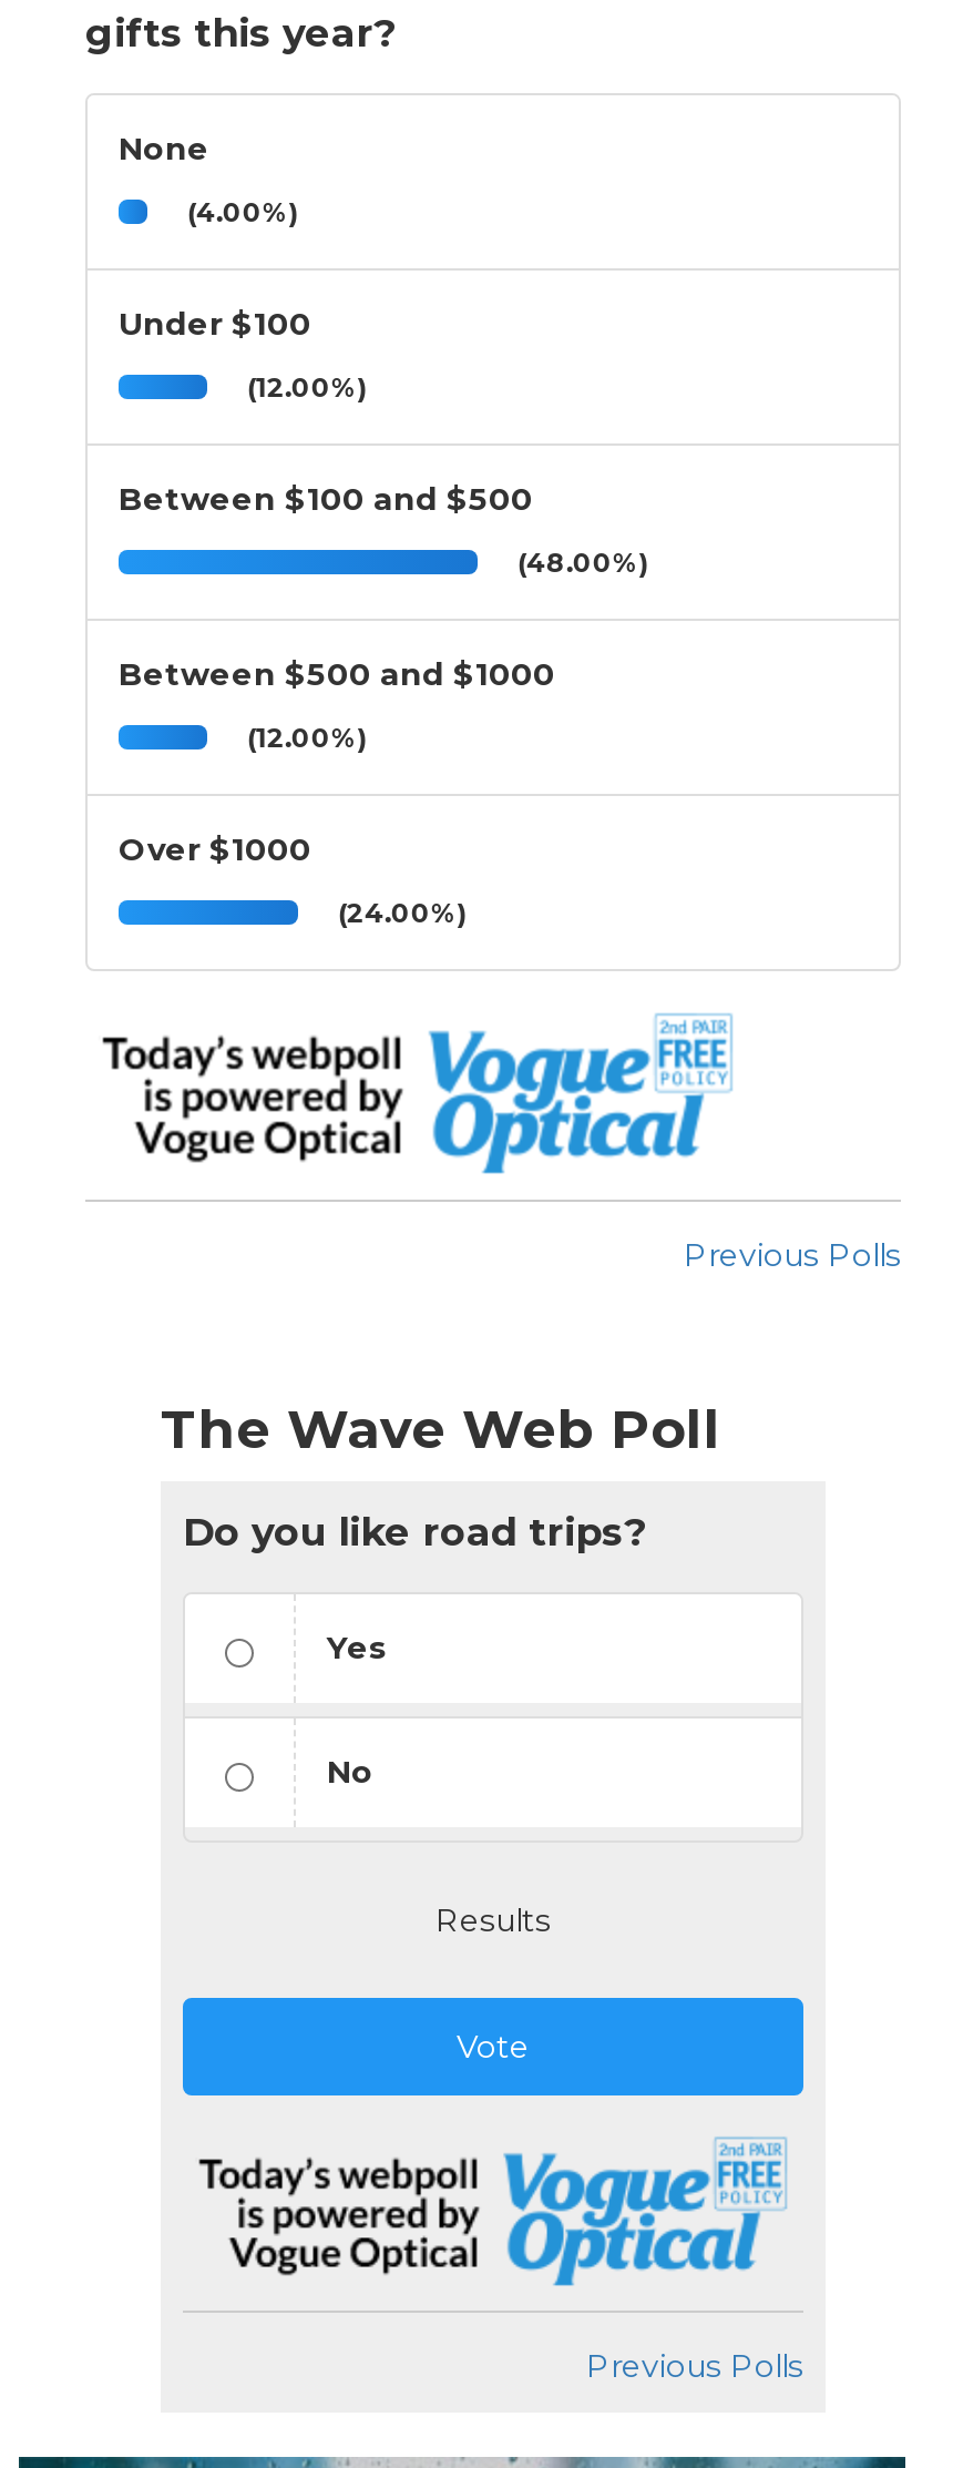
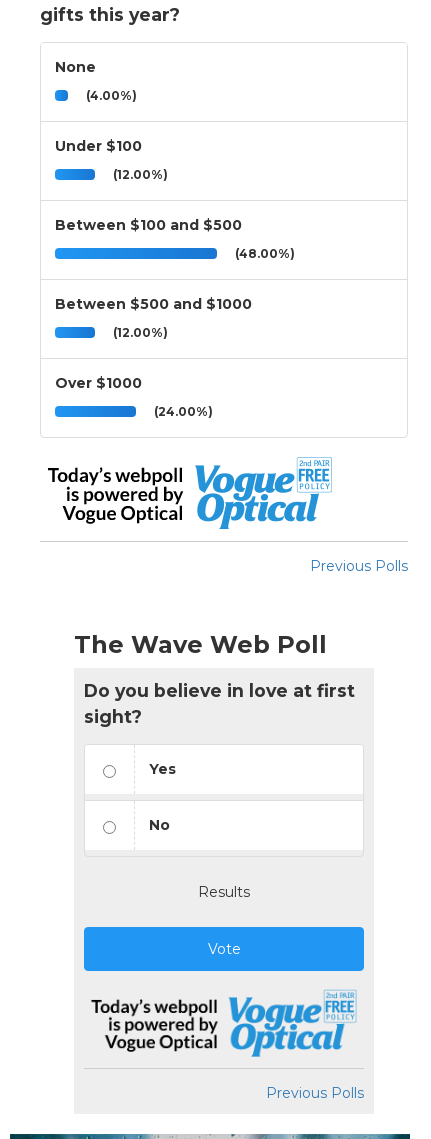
- Do you like road trips?
+ Do you believe in love at first
+ sight?
